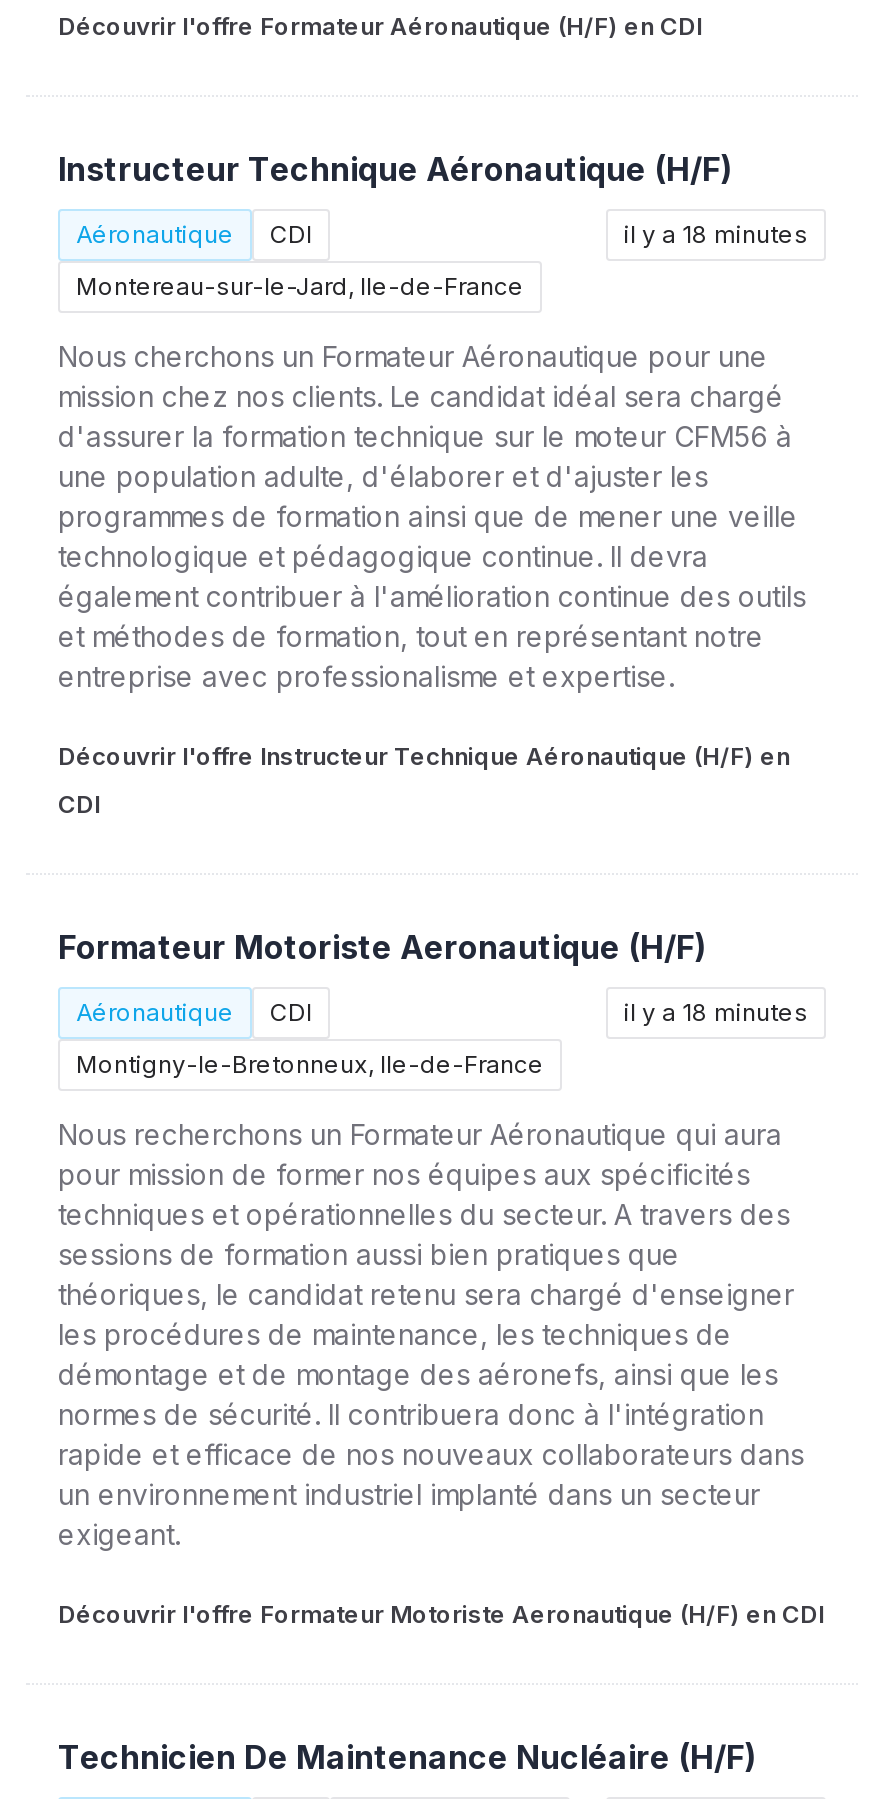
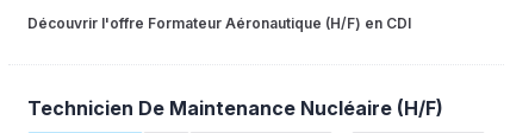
- Instructeur Technique Aéronautique (H/F)
- Aéronautique
- CDI
- Montereau-sur-le-Jard, Ile-de-France

- il y a 18 minutes

- Nous cherchons un Formateur Aéronautique pour une
- mission chez nos clients. Le candidat idéal sera chargé
- d'assurer la formation technique sur le moteur CFM56 à
- une population adulte, d'élaborer et d'ajuster les
- programmes de formation ainsi que de mener une veille
- technologique et pédagogique continue. Il devra
- également contribuer à l'amélioration continue des outils
- et méthodes de formation, tout en représentant notre
- entreprise avec professionalisme et expertise.
- Découvrir l'offre Instructeur Technique Aéronautique (H/F) en
- CDI

- Formateur Motoriste Aeronautique (H/F)
- Aéronautique
- CDI
- Montigny-le-Bretonneux, Ile-de-France

- il y a 18 minutes

- Nous recherchons un Formateur Aéronautique qui aura
- pour mission de former nos équipes aux spécificités
- techniques et opérationnelles du secteur. A travers des
- sessions de formation aussi bien pratiques que
- théoriques, le candidat retenu sera chargé d'enseigner
- les procédures de maintenance, les techniques de
- démontage et de montage des aéronefs, ainsi que les
- normes de sécurité. Il contribuera donc à l'intégration
- rapide et efficace de nos nouveaux collaborateurs dans
- un environnement industriel implanté dans un secteur
- exigeant.
- Découvrir l'offre Formateur Motoriste Aeronautique (H/F) en CDI
